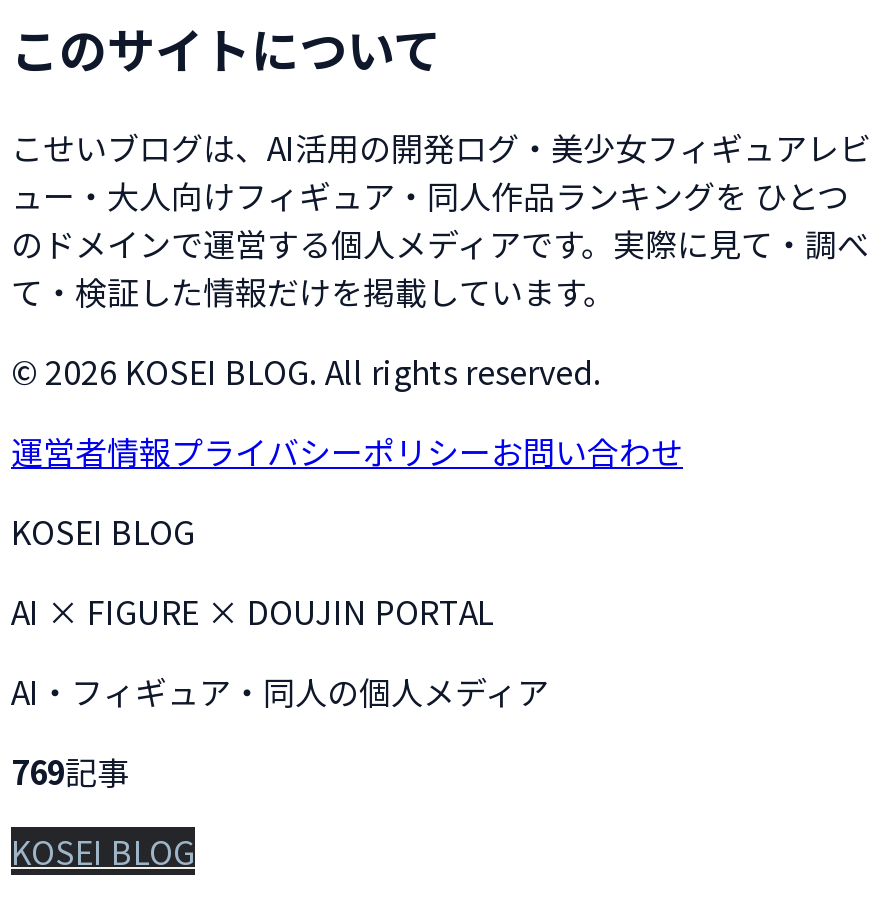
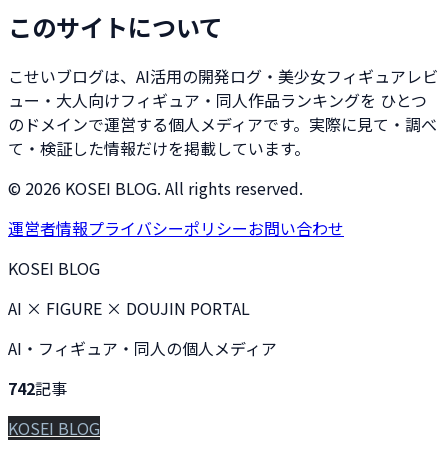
- 769記事
+ 742記事
